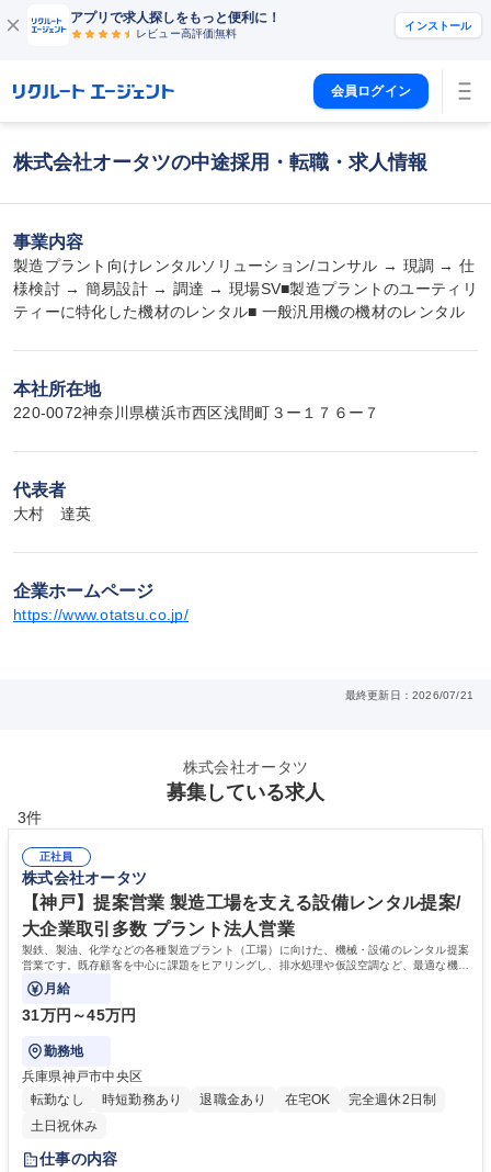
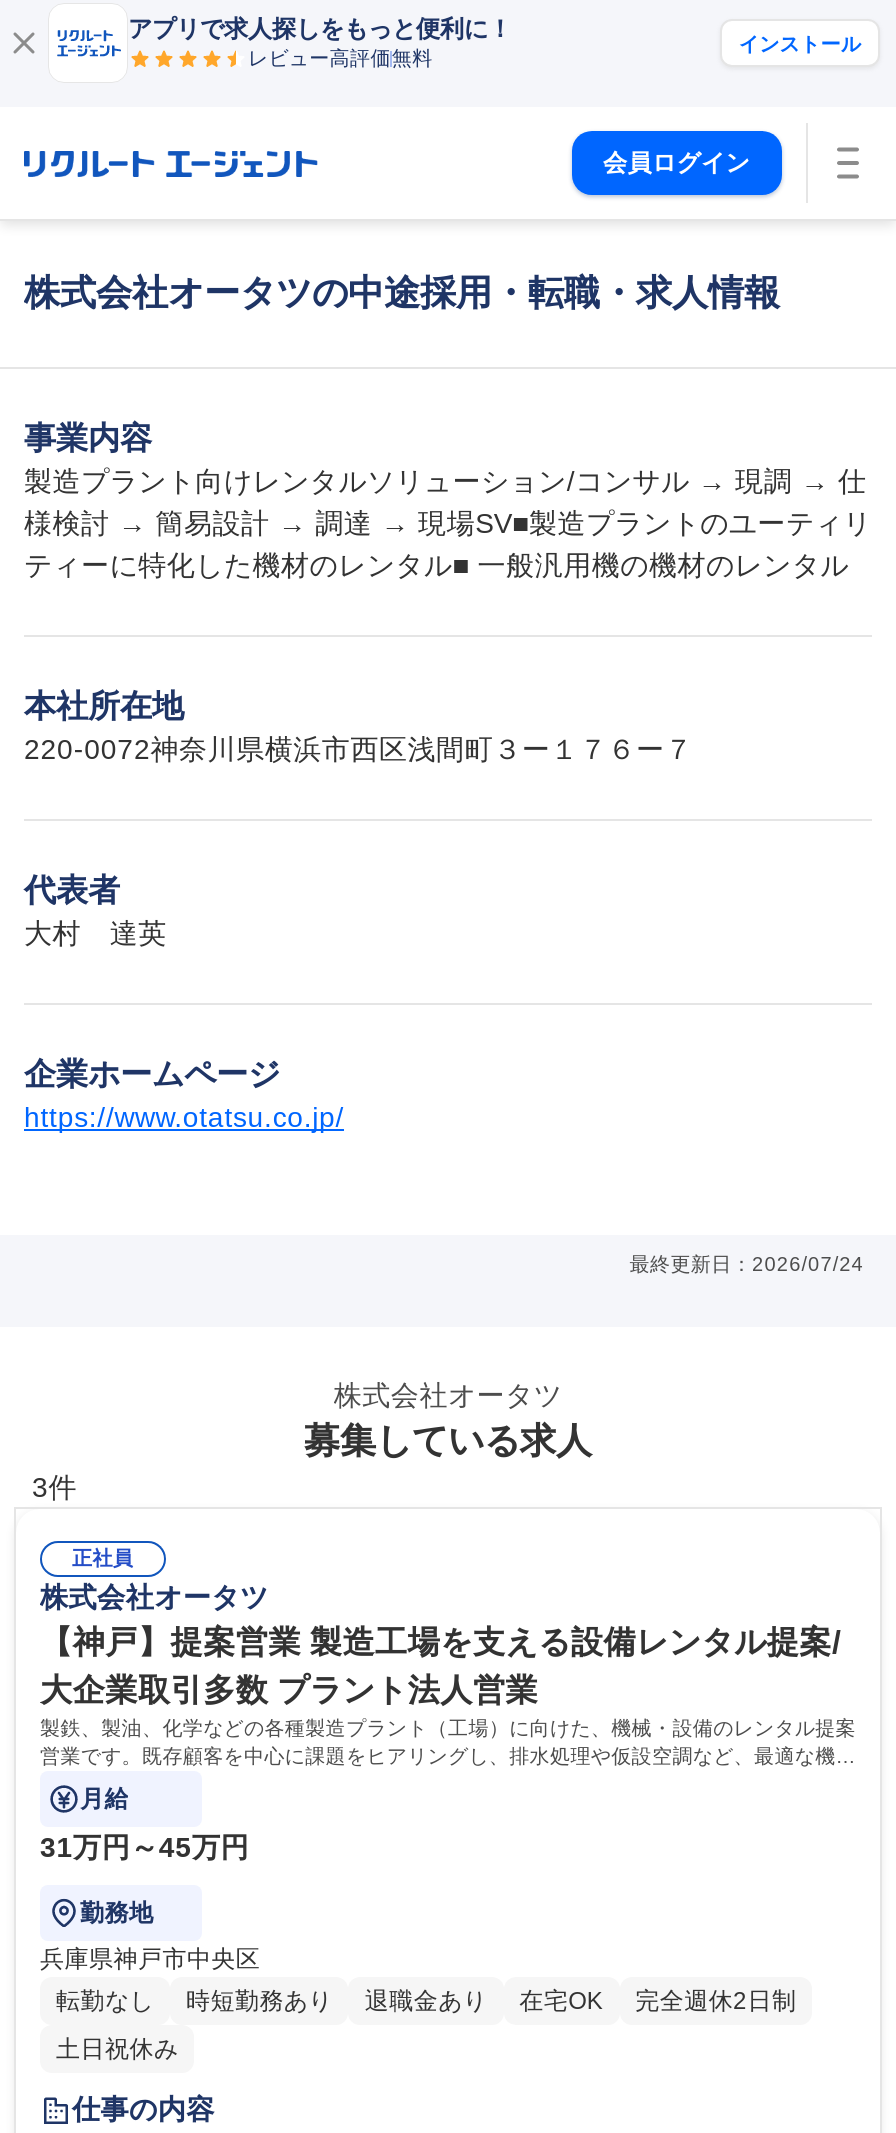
- 最終更新日：2026/07/21
+ 最終更新日：2026/07/24
